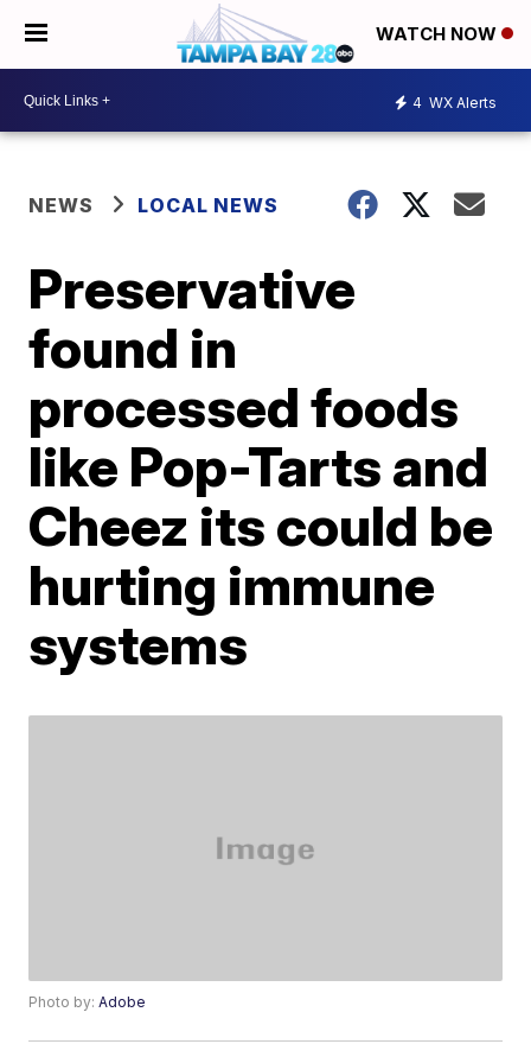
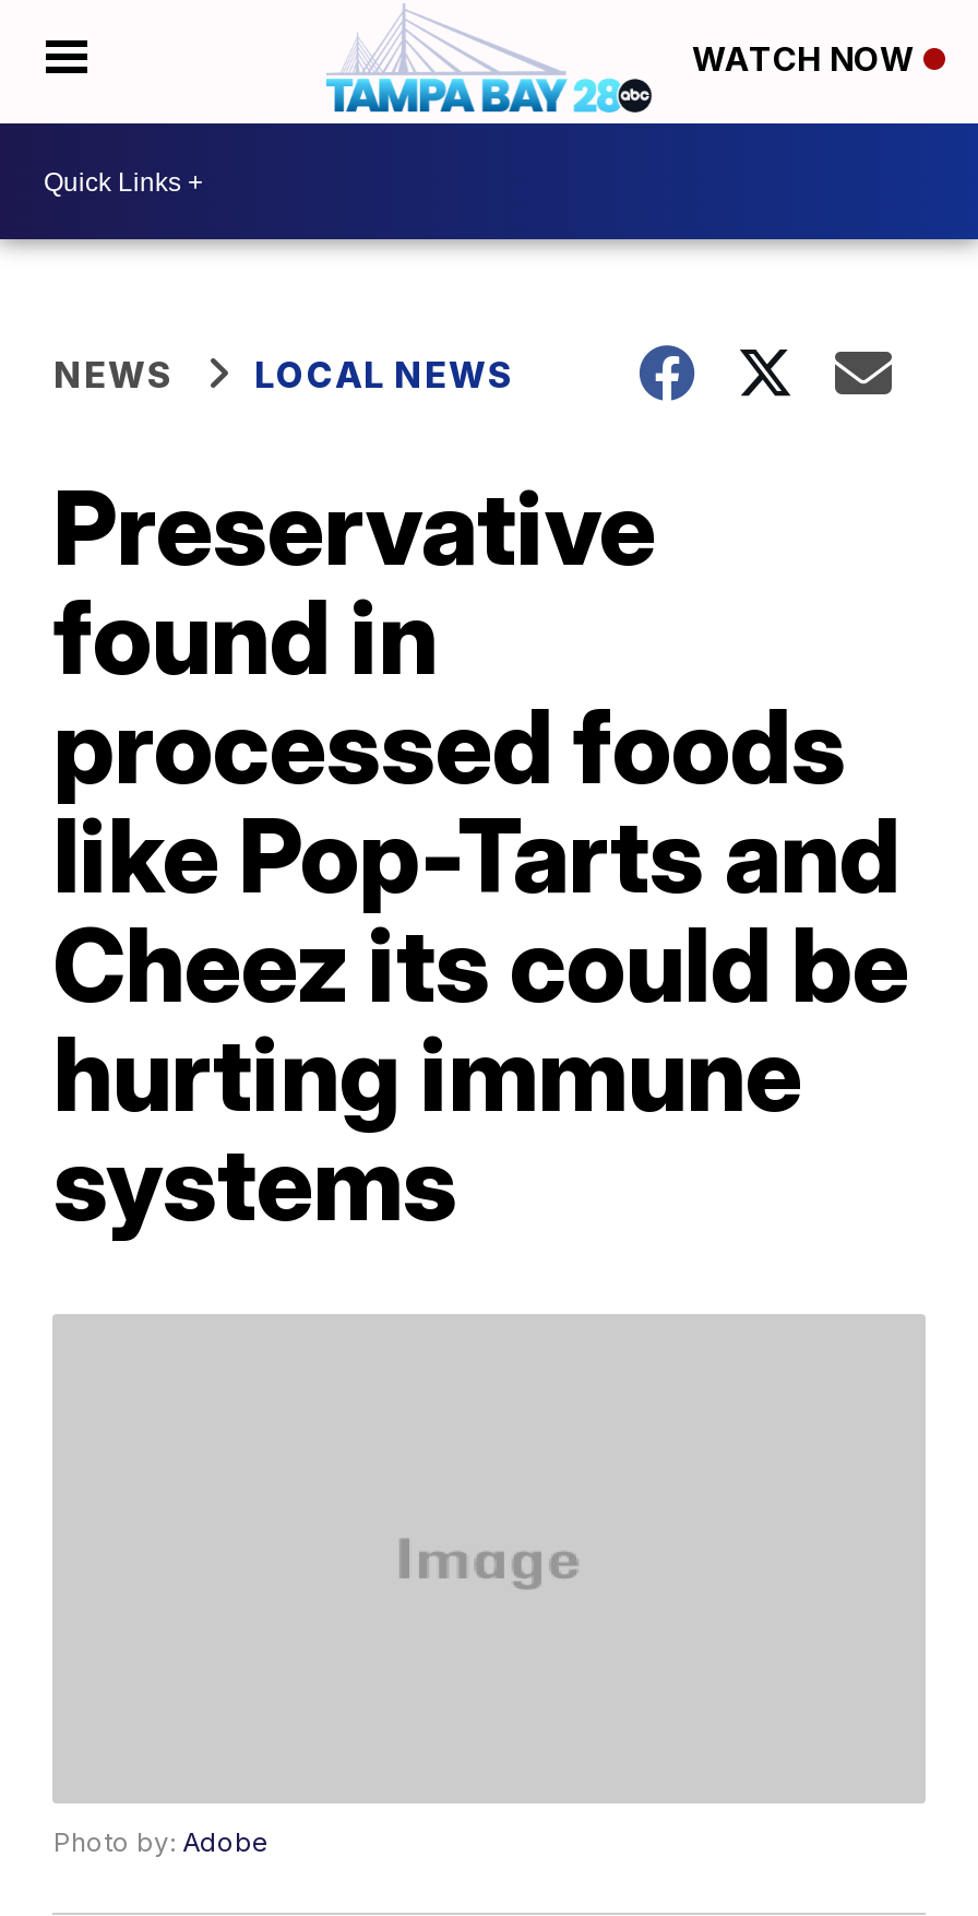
- 4 WX Alerts
